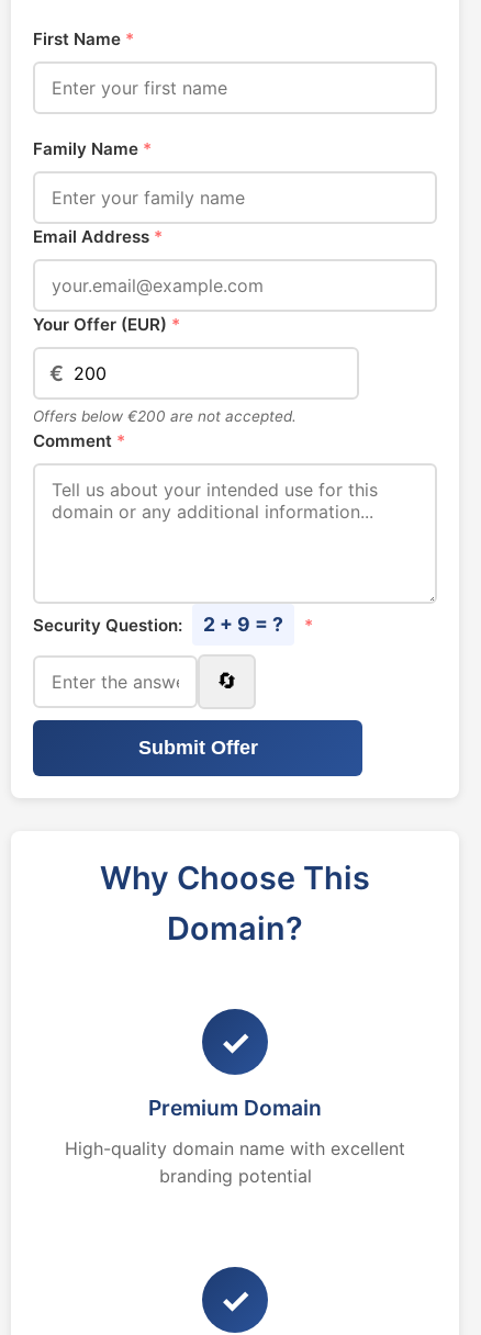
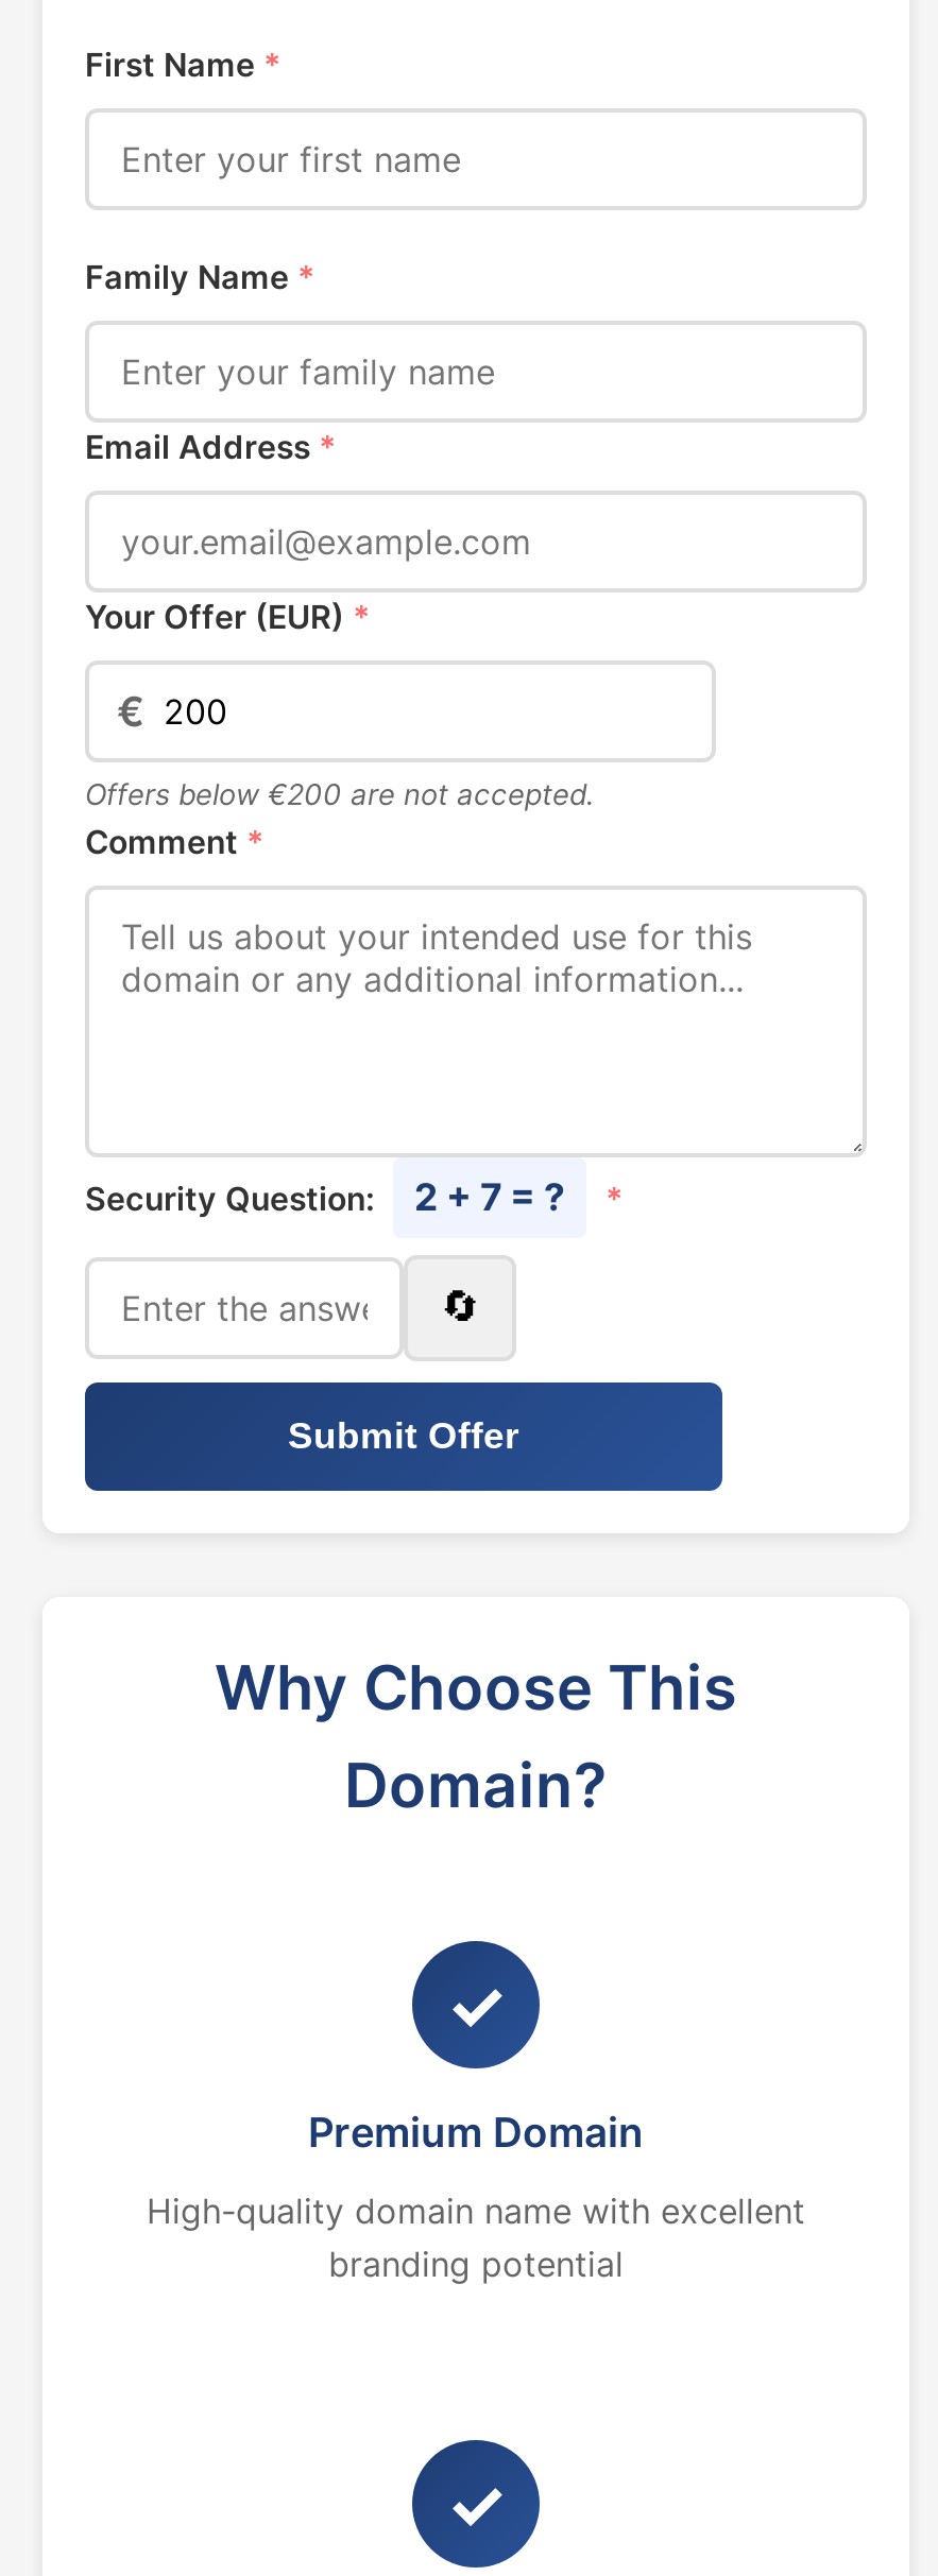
- 2 + 9 = ?
+ 2 + 7 = ?
